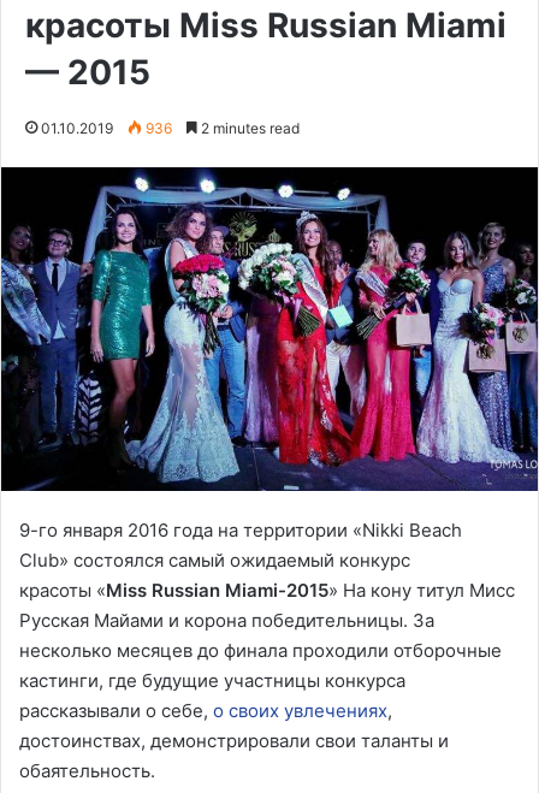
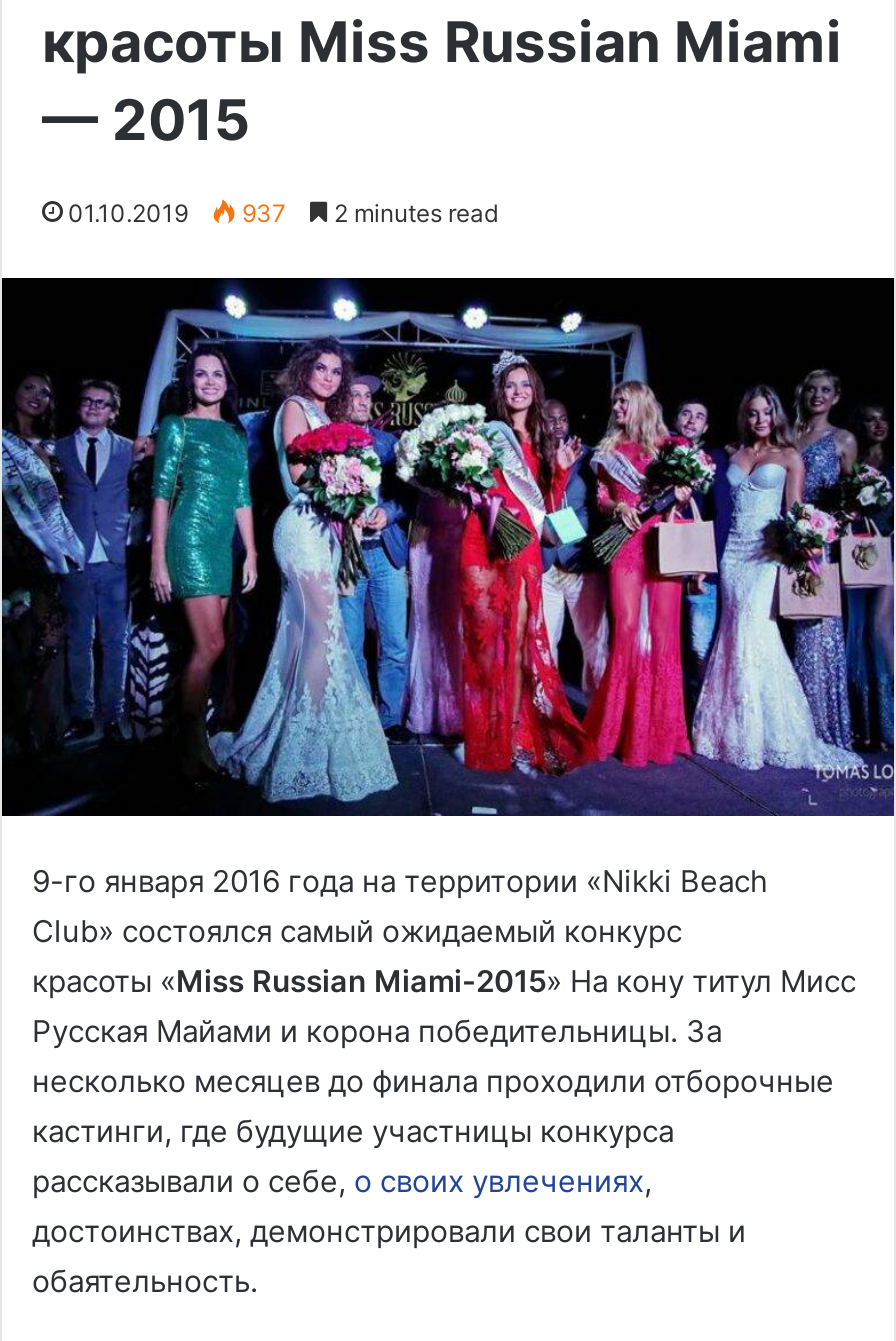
- 01.10.2019 936 2 minutes read
+ 01.10.2019 937 2 minutes read
